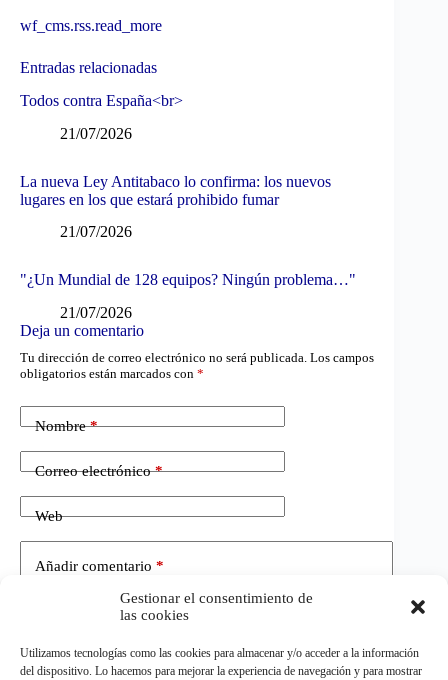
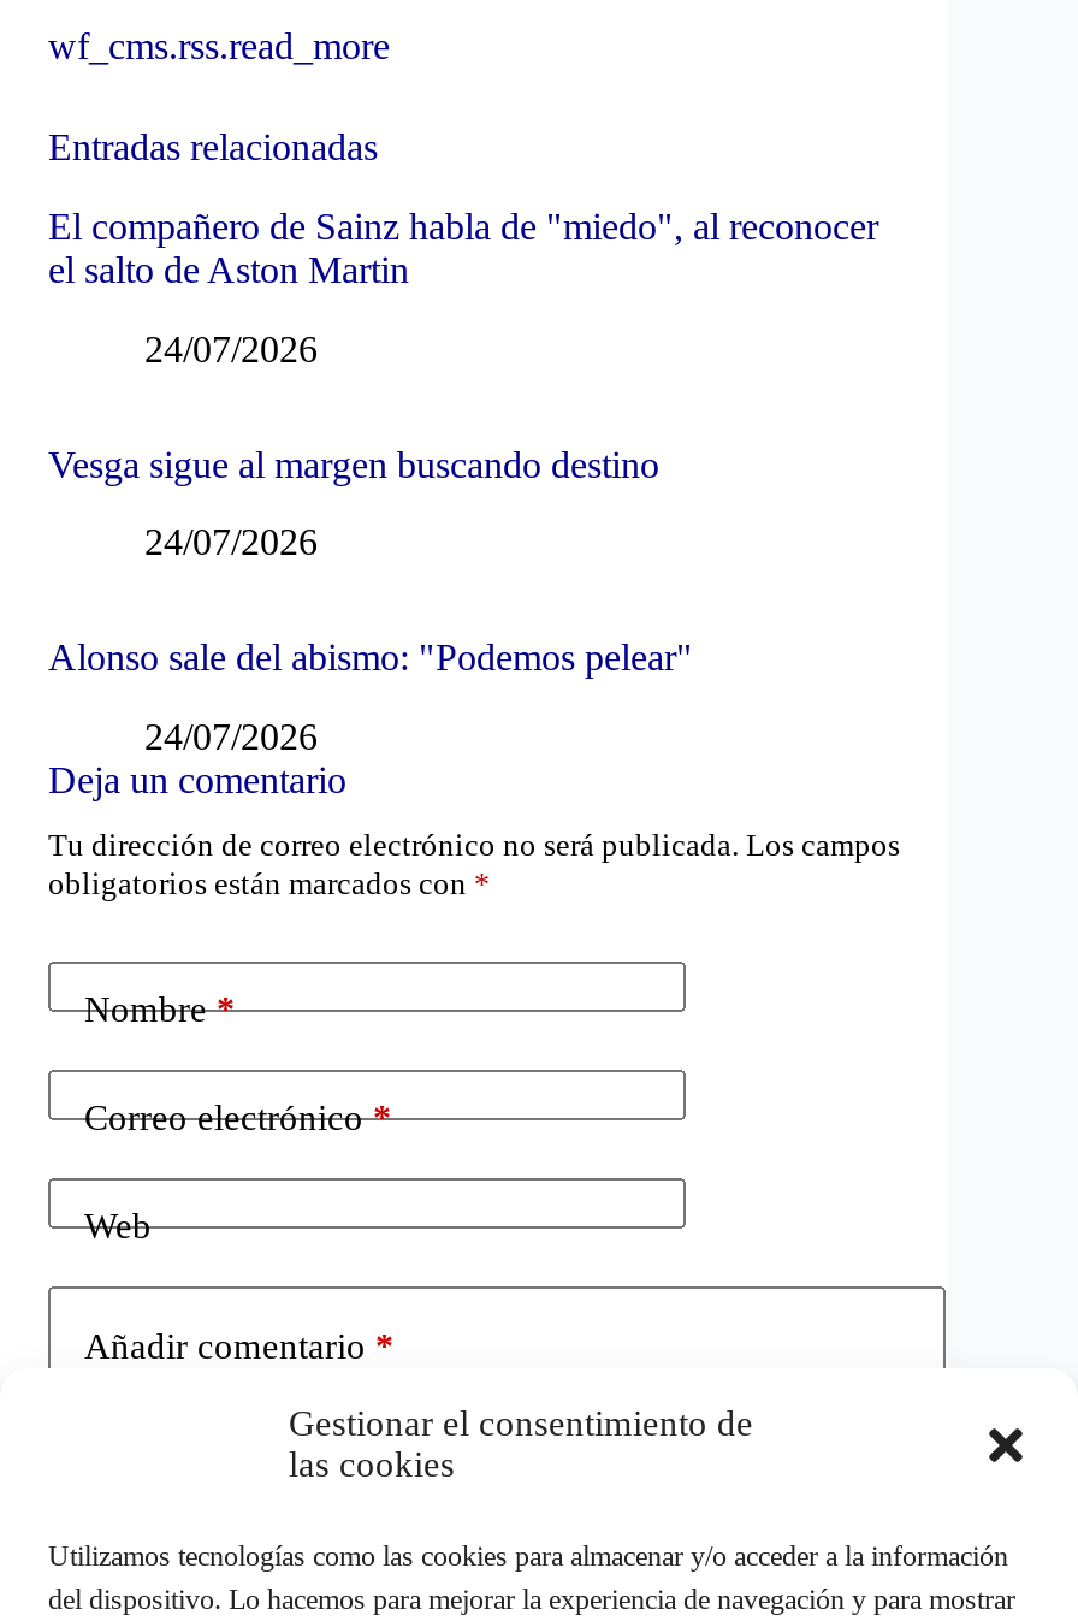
- Todos contra España<br>
+ El compañero de Sainz habla de "miedo", al reconocer
+ el salto de Aston Martin

- 21/07/2026
+ 24/07/2026

- La nueva Ley Antitabaco lo confirma: los nuevos
- lugares en los que estará prohibido fumar
+ Vesga sigue al margen buscando destino

- 21/07/2026
+ 24/07/2026

- "¿Un Mundial de 128 equipos? Ningún problema…"
+ Alonso sale del abismo: "Podemos pelear"

- 21/07/2026
+ 24/07/2026
